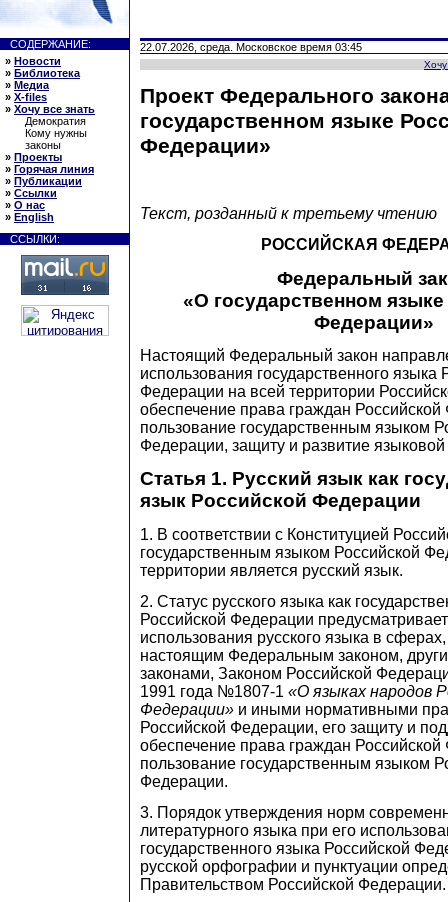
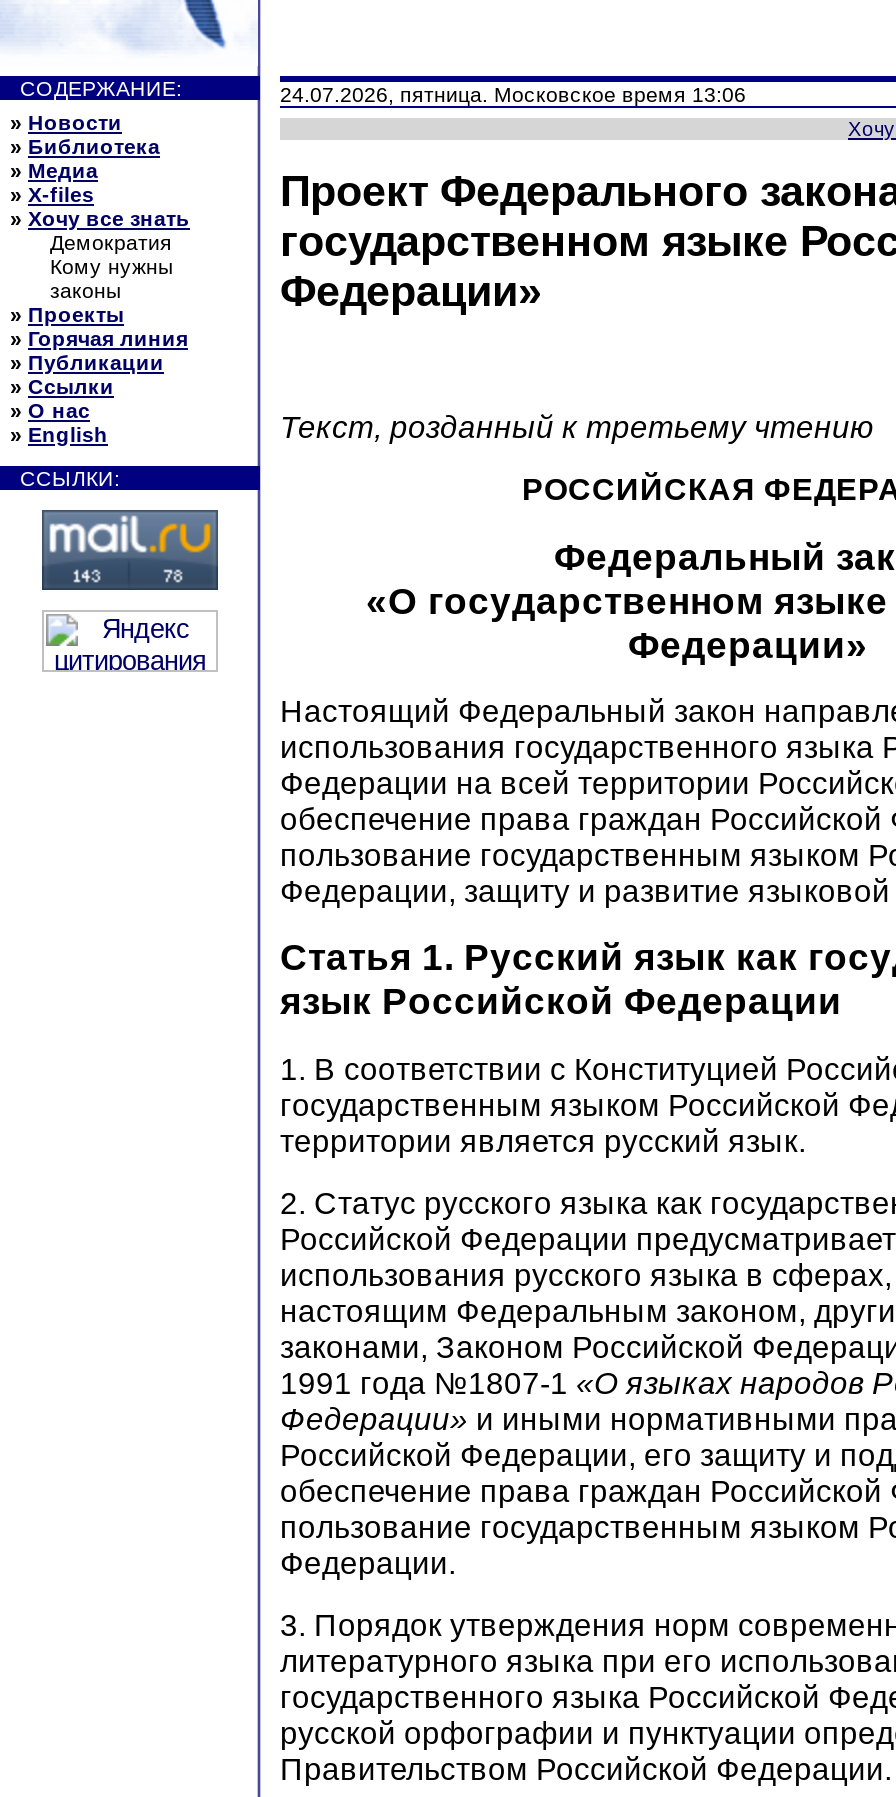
- 22.07.2026, среда. Московское время 03:45
+ 24.07.2026, пятница. Московское время 13:06
